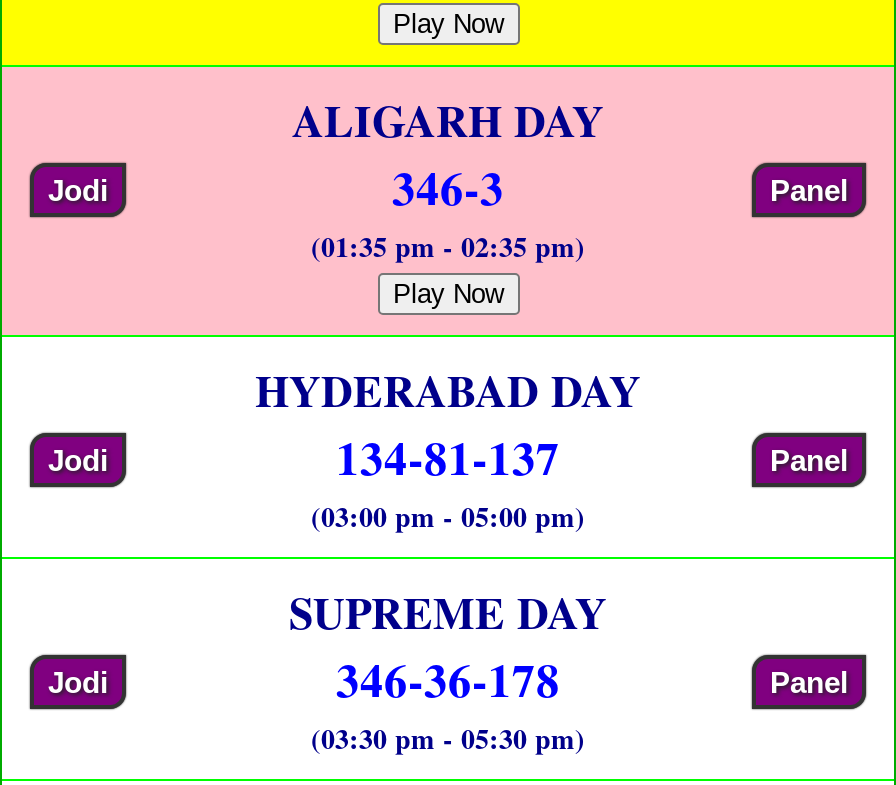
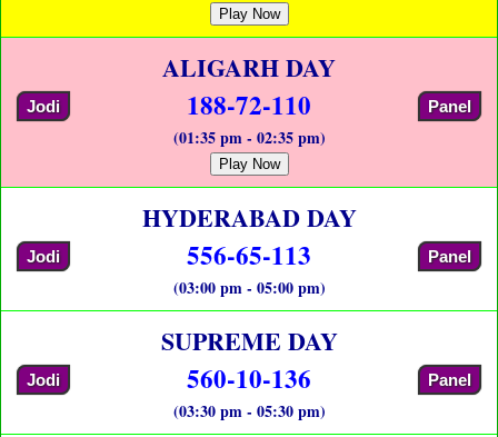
- 346-3
+ 188-72-110

- 134-81-137
+ 556-65-113

- 346-36-178
+ 560-10-136
